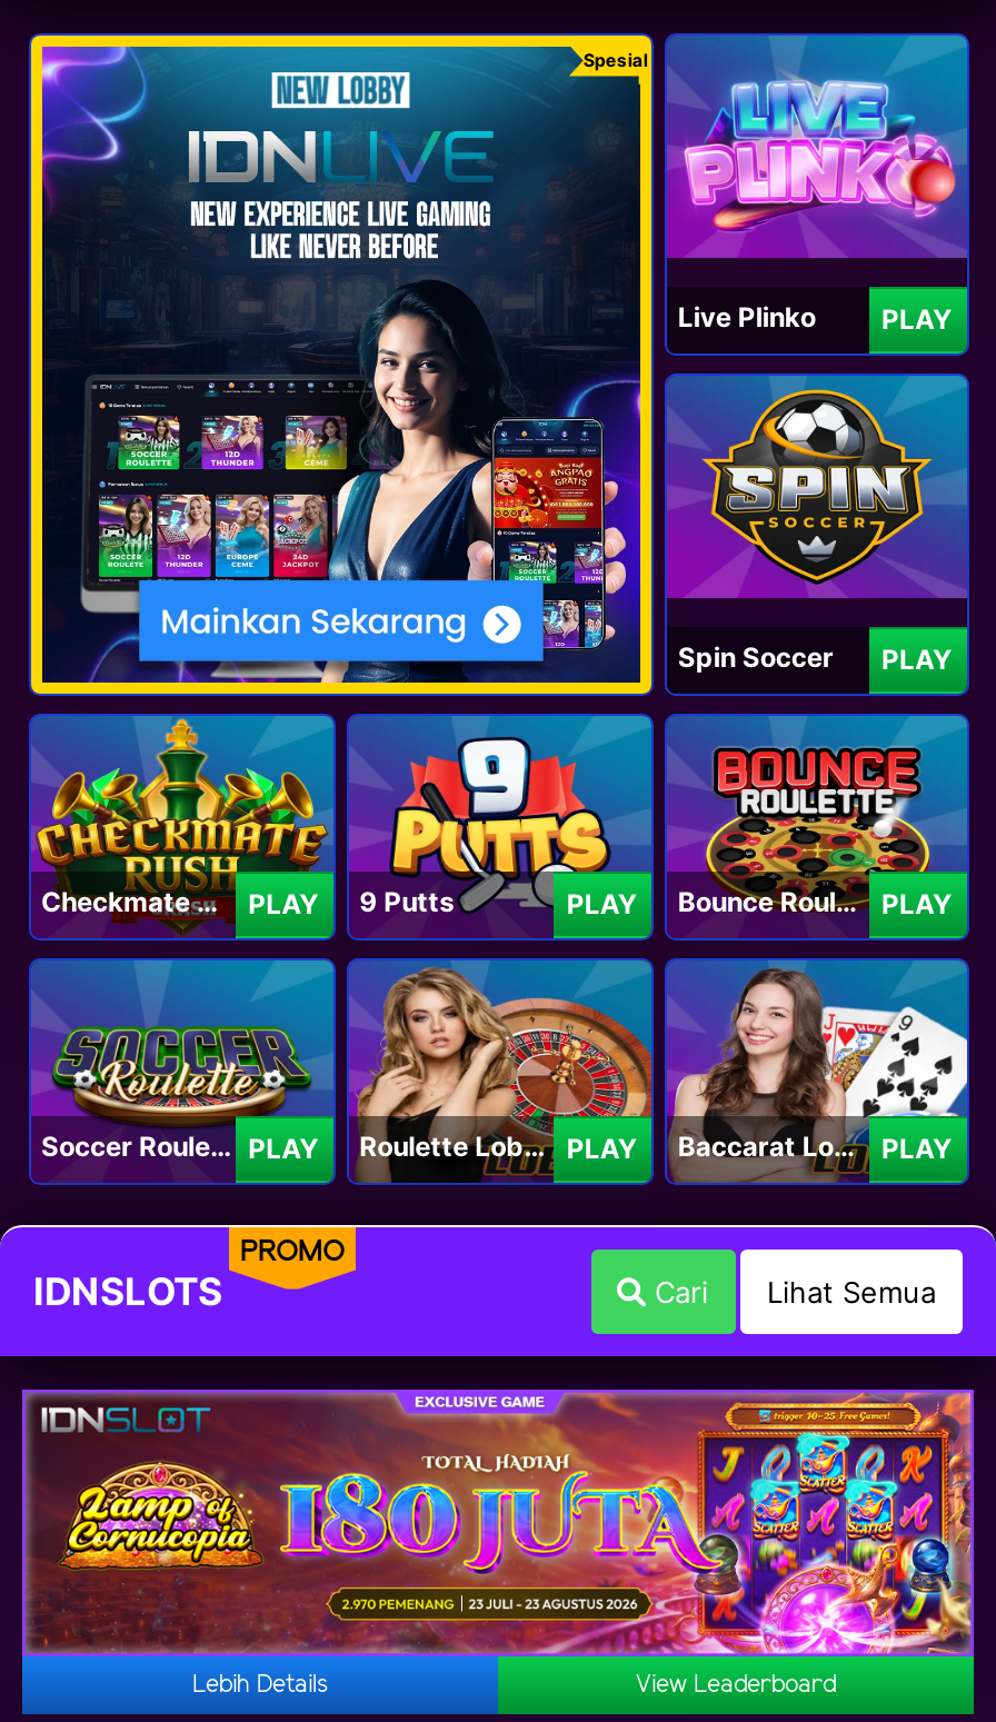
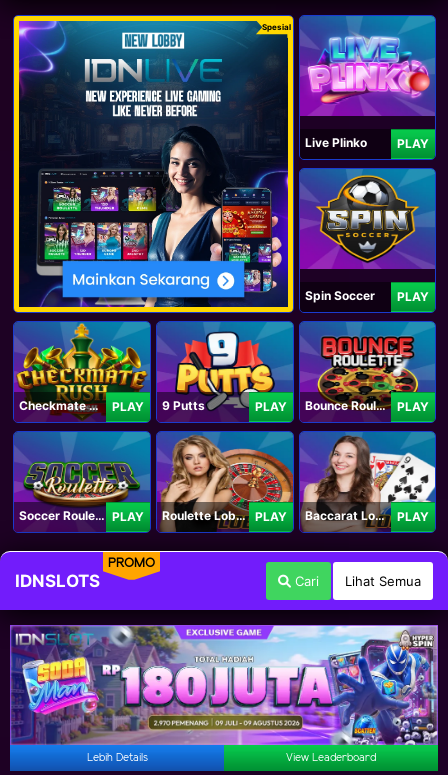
- [image]
+ [image]
